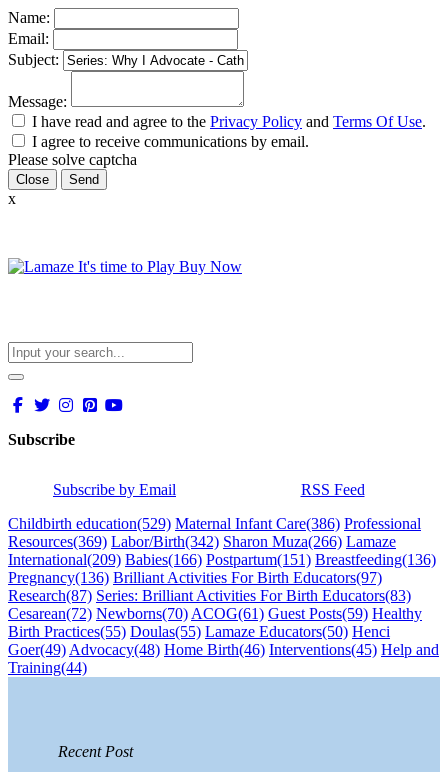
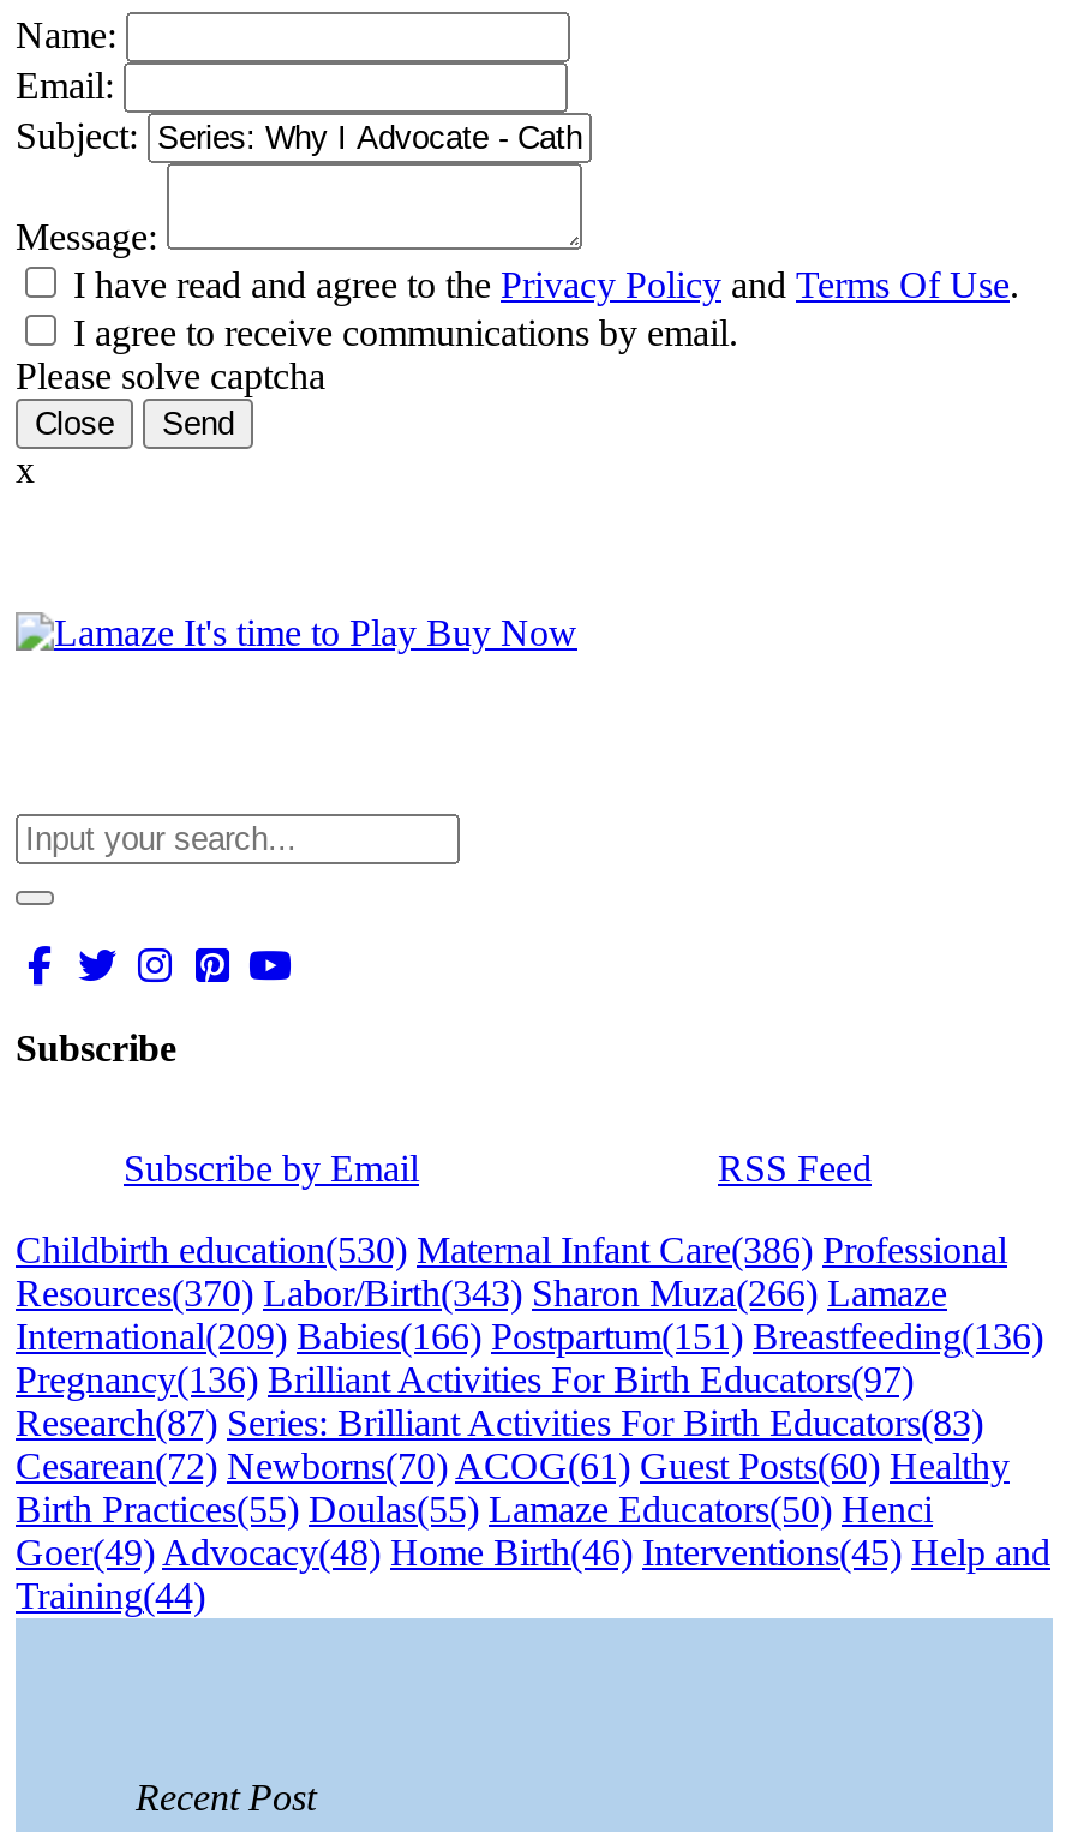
- Childbirth education(529) Maternal Infant Care(386) Professional
+ Childbirth education(530) Maternal Infant Care(386) Professional

- Resources(369) Labor/Birth(342) Sharon Muza(266) Lamaze
+ Resources(370) Labor/Birth(343) Sharon Muza(266) Lamaze

- Cesarean(72) Newborns(70) ACOG(61) Guest Posts(59) Healthy
+ Cesarean(72) Newborns(70) ACOG(61) Guest Posts(60) Healthy
